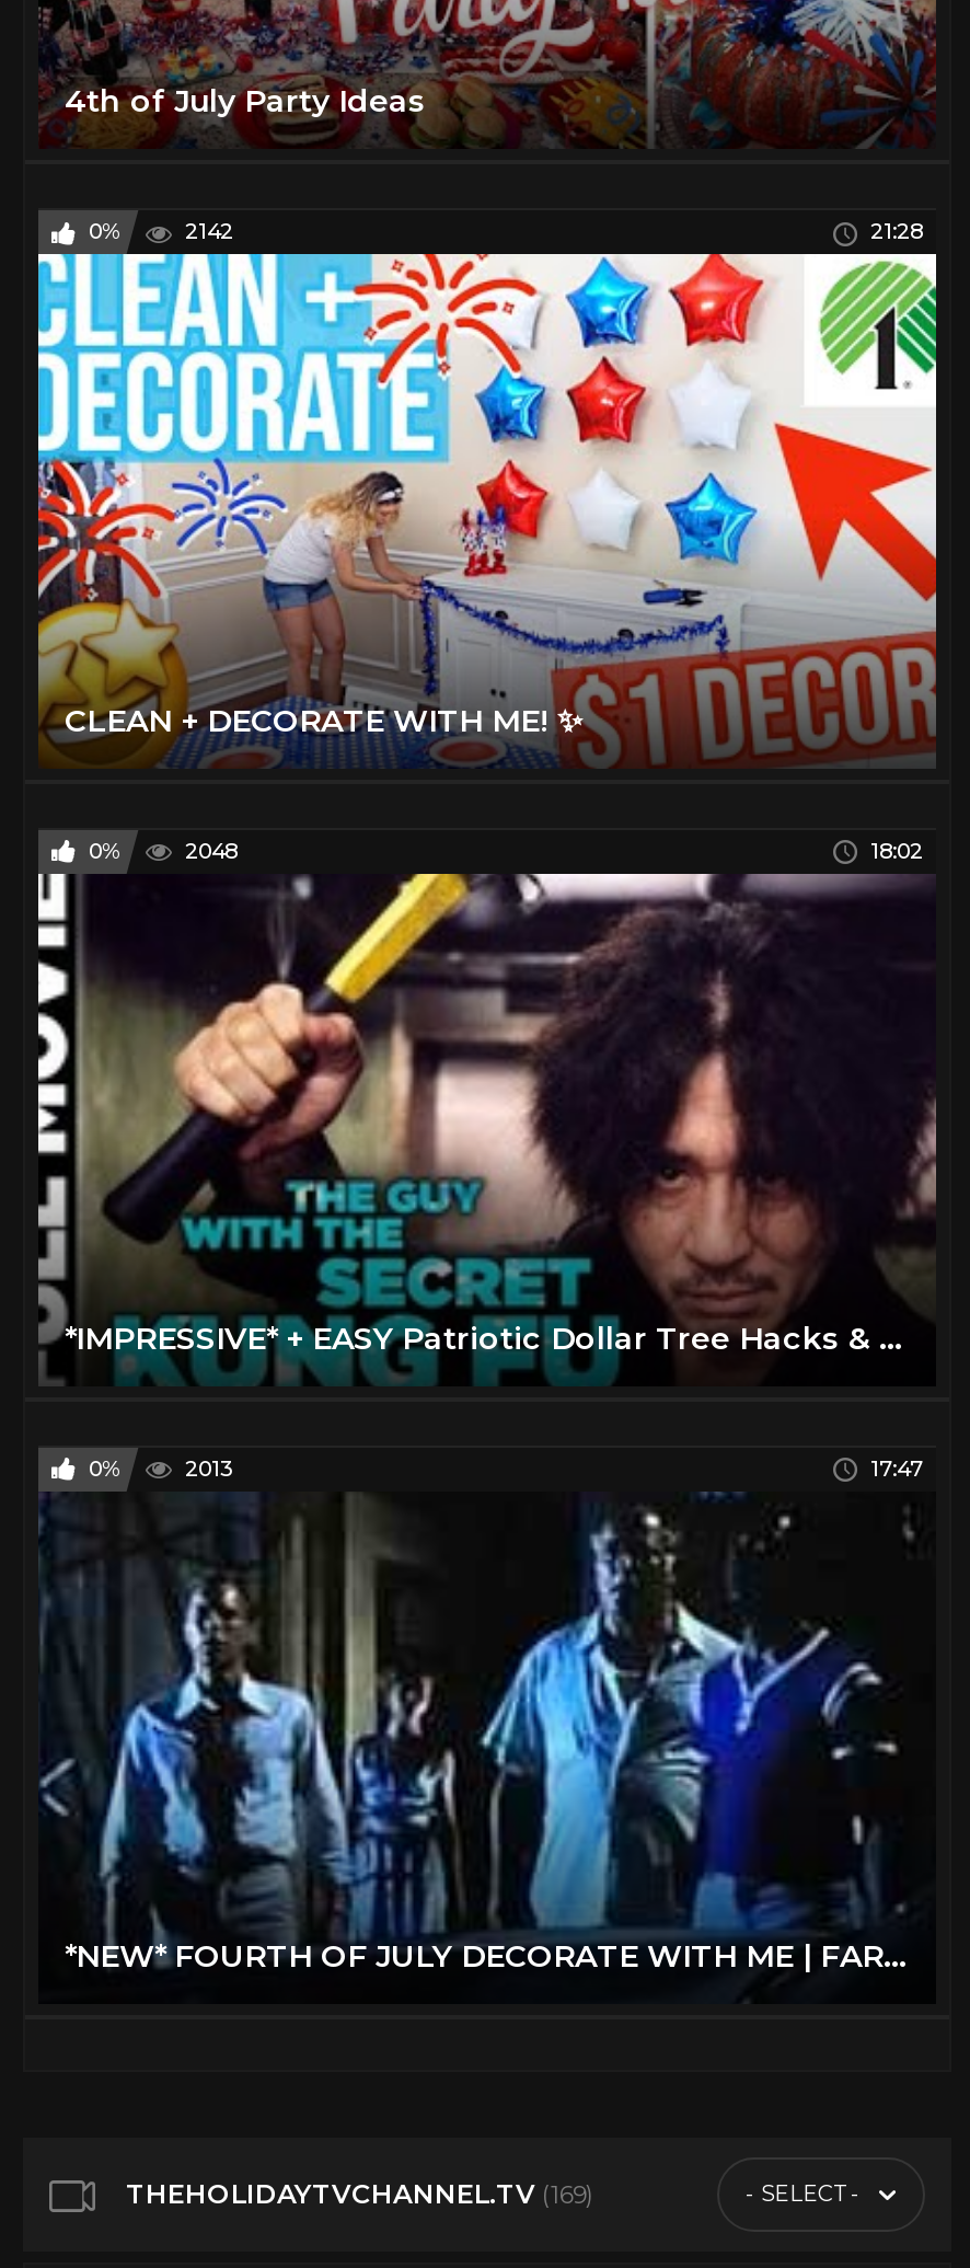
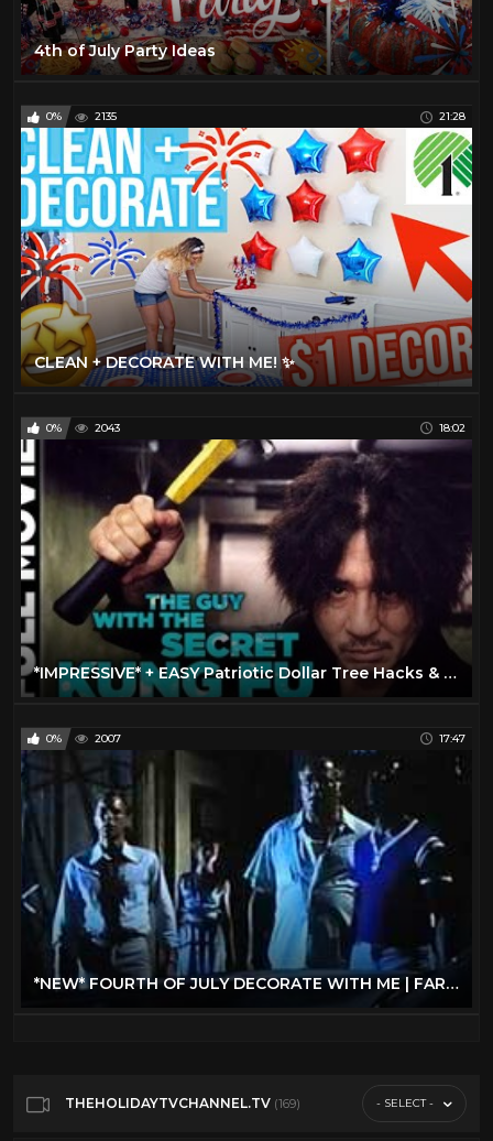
- 2142
+ 2135

- 2048
+ 2043

- 2013
+ 2007
